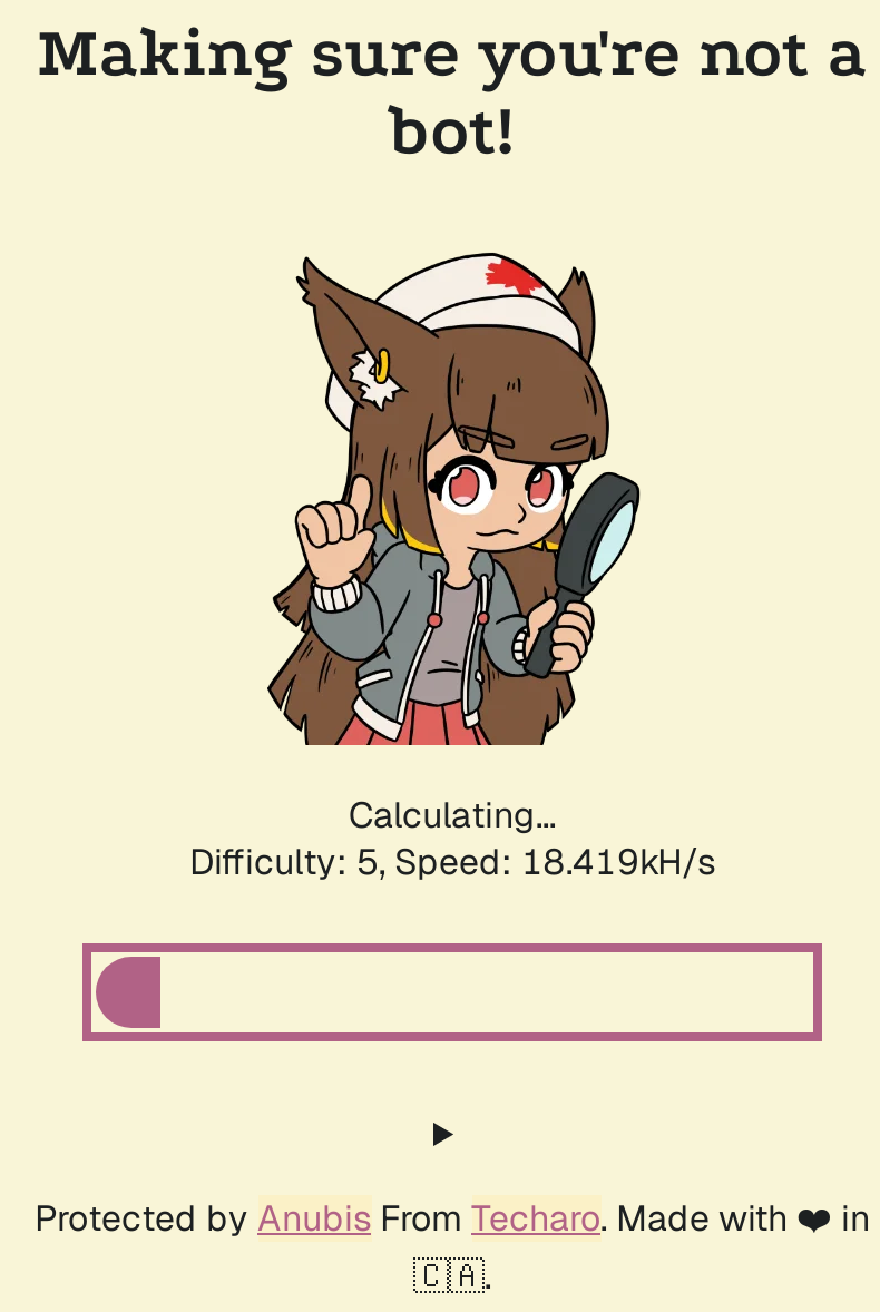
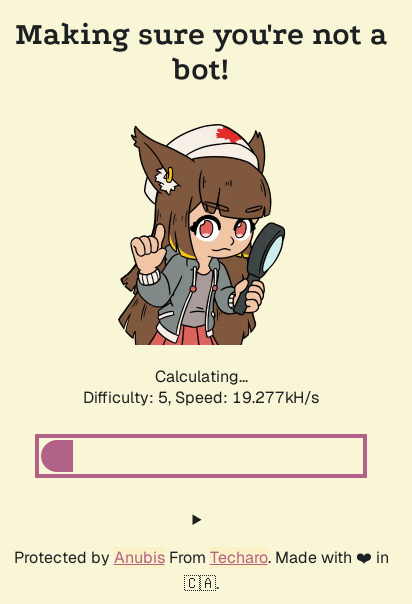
- Difficulty: 5, Speed: 18.419kH/s
+ Difficulty: 5, Speed: 19.277kH/s
